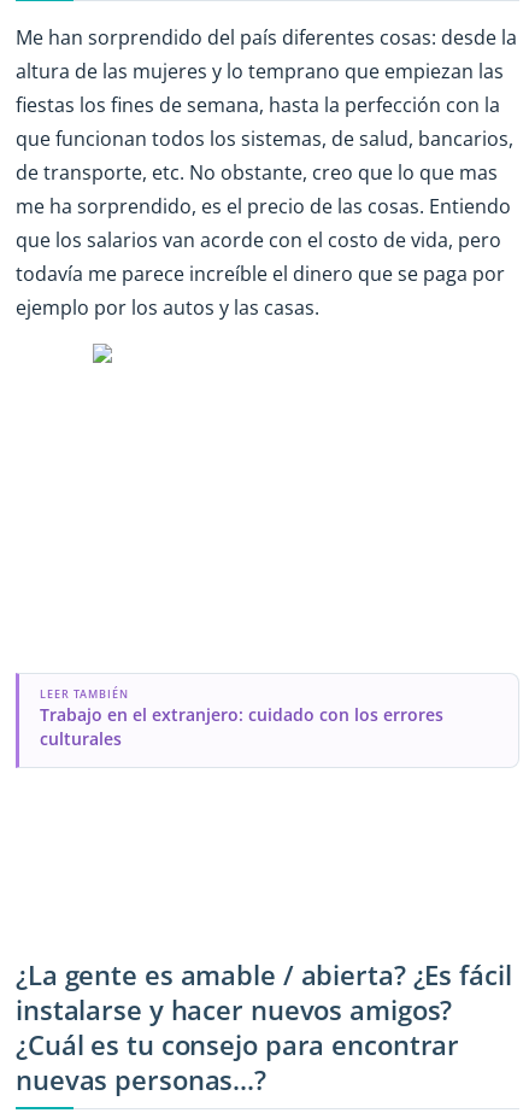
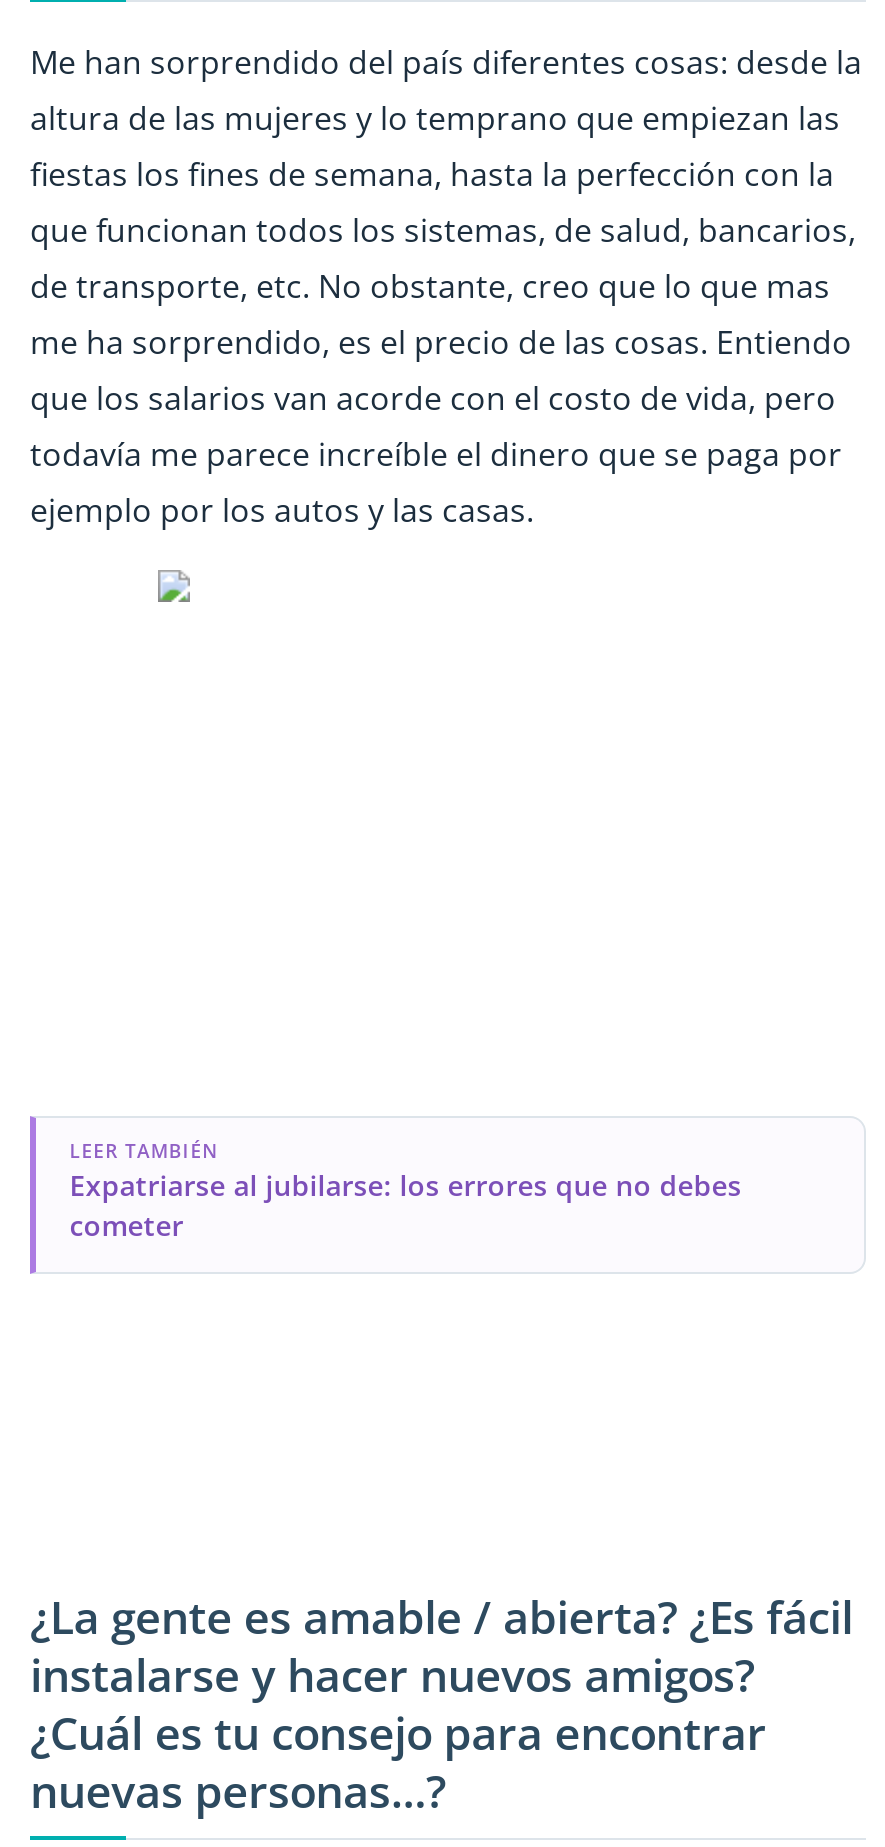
- Trabajo en el extranjero: cuidado con los errores
- culturales
+ Expatriarse al jubilarse: los errores que no debes
+ cometer
